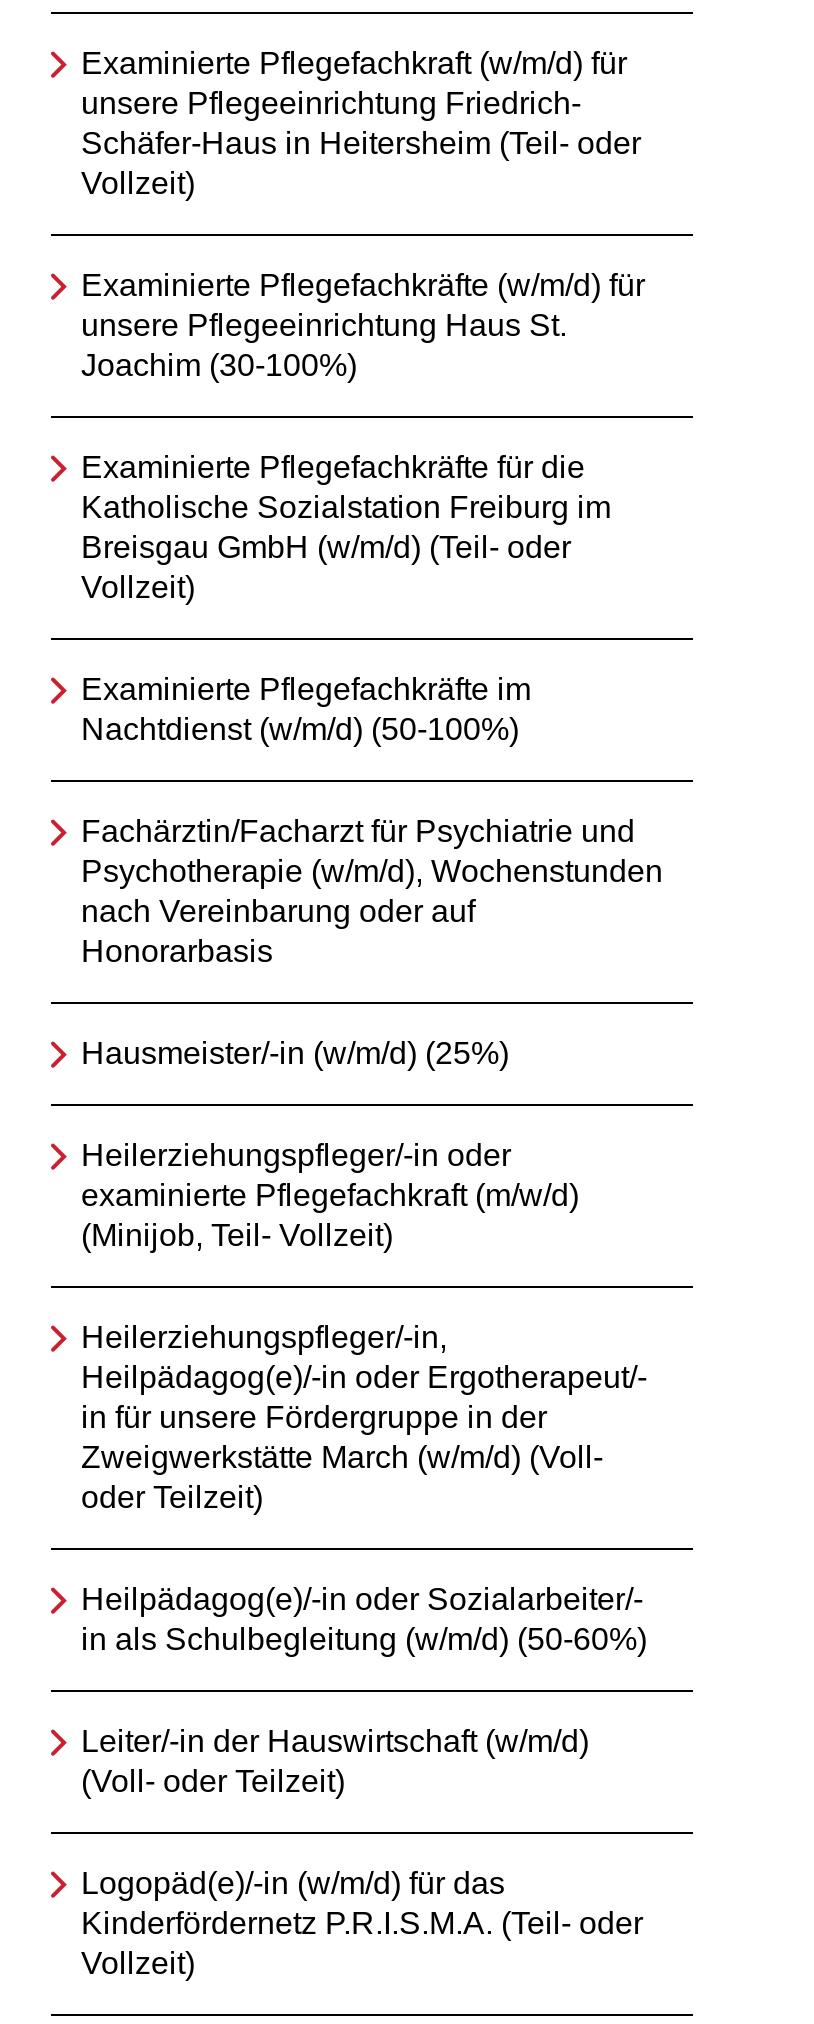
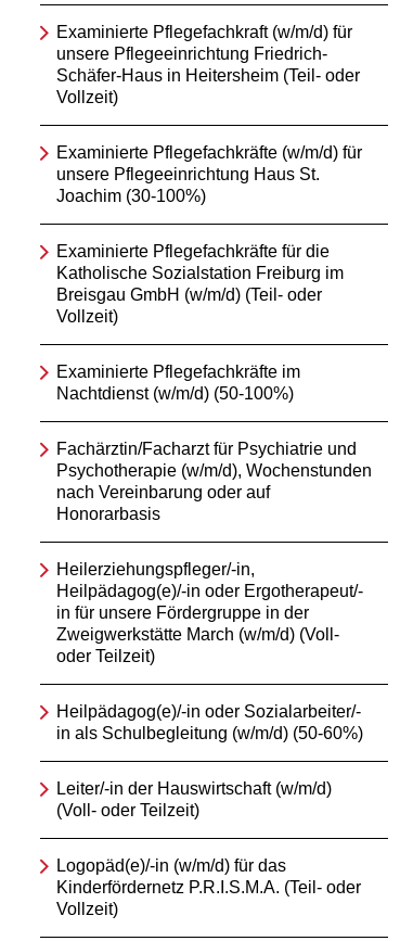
- Hausmeister/-in (w/m/d) (25%)
- Heilerziehungspfleger/-in oder
- examinierte Pflegefachkraft (m/w/d)
- (Minijob, Teil- Vollzeit)
